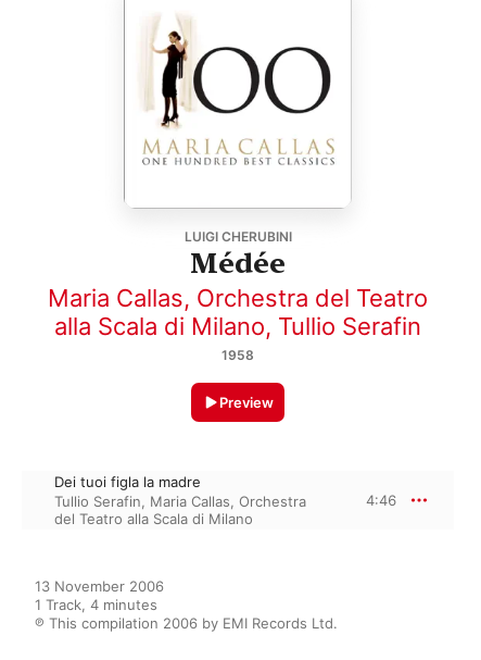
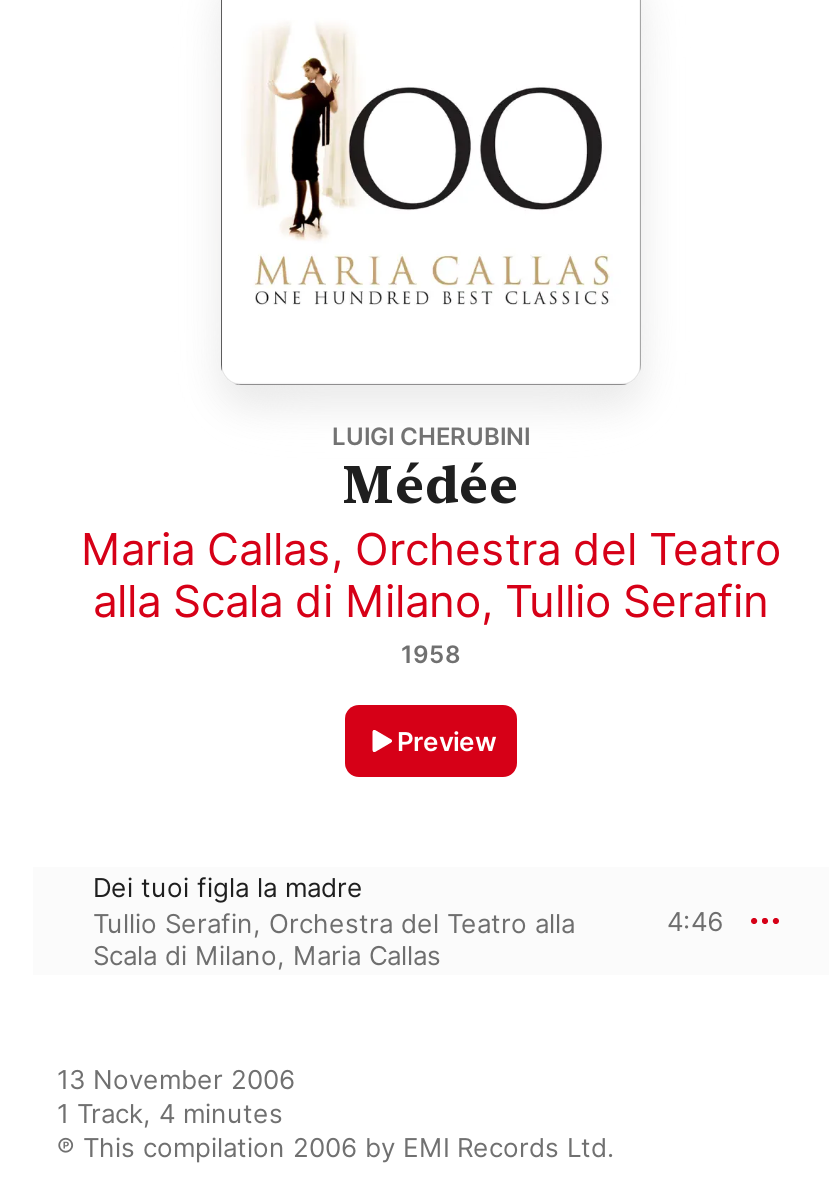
- Tullio Serafin, Maria Callas, Orchestra
- del Teatro alla Scala di Milano
+ Tullio Serafin, Orchestra del Teatro alla
+ Scala di Milano, Maria Callas
